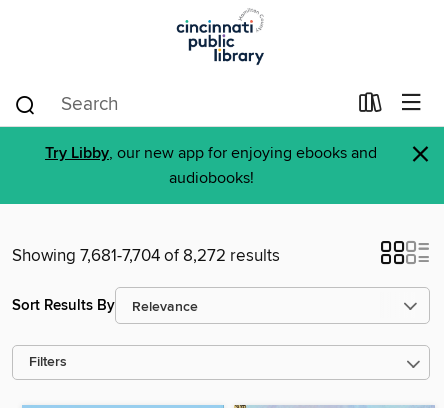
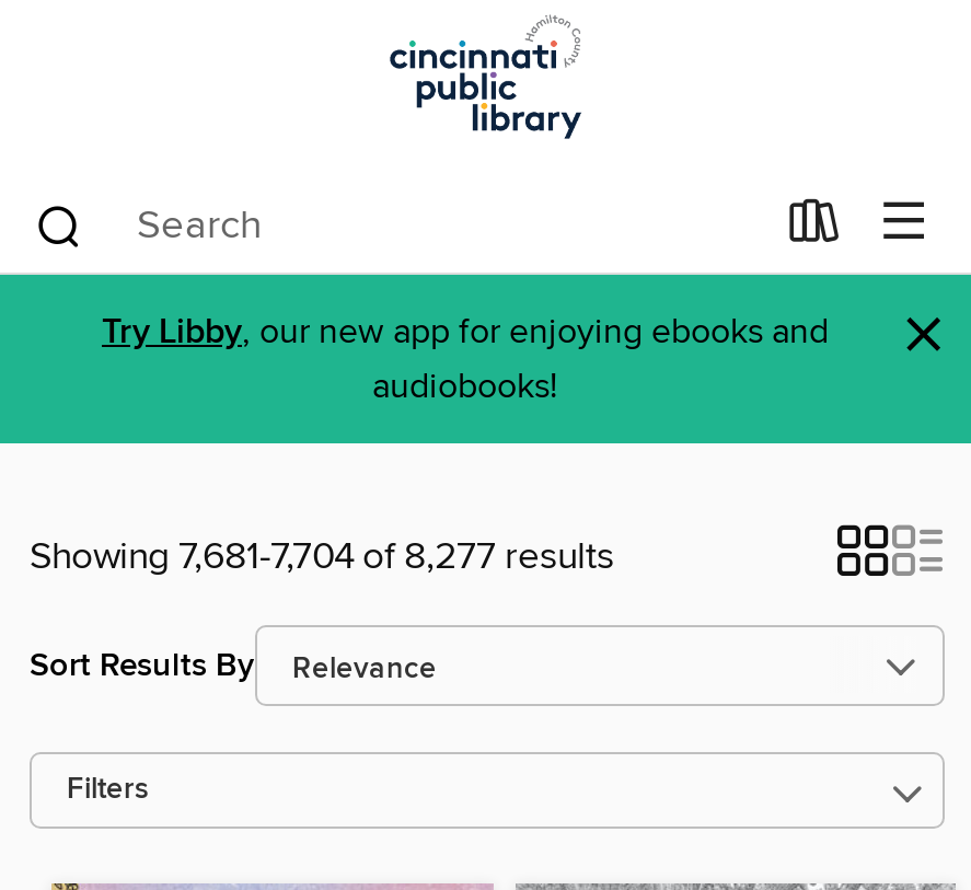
- Showing 7,681-7,704 of 8,272 results
+ Showing 7,681-7,704 of 8,277 results
